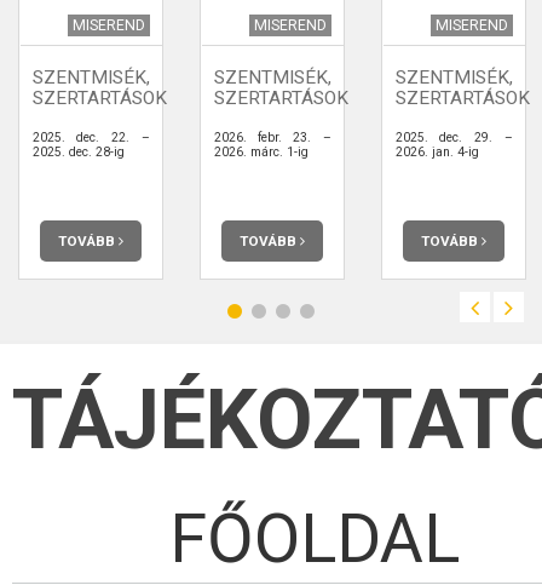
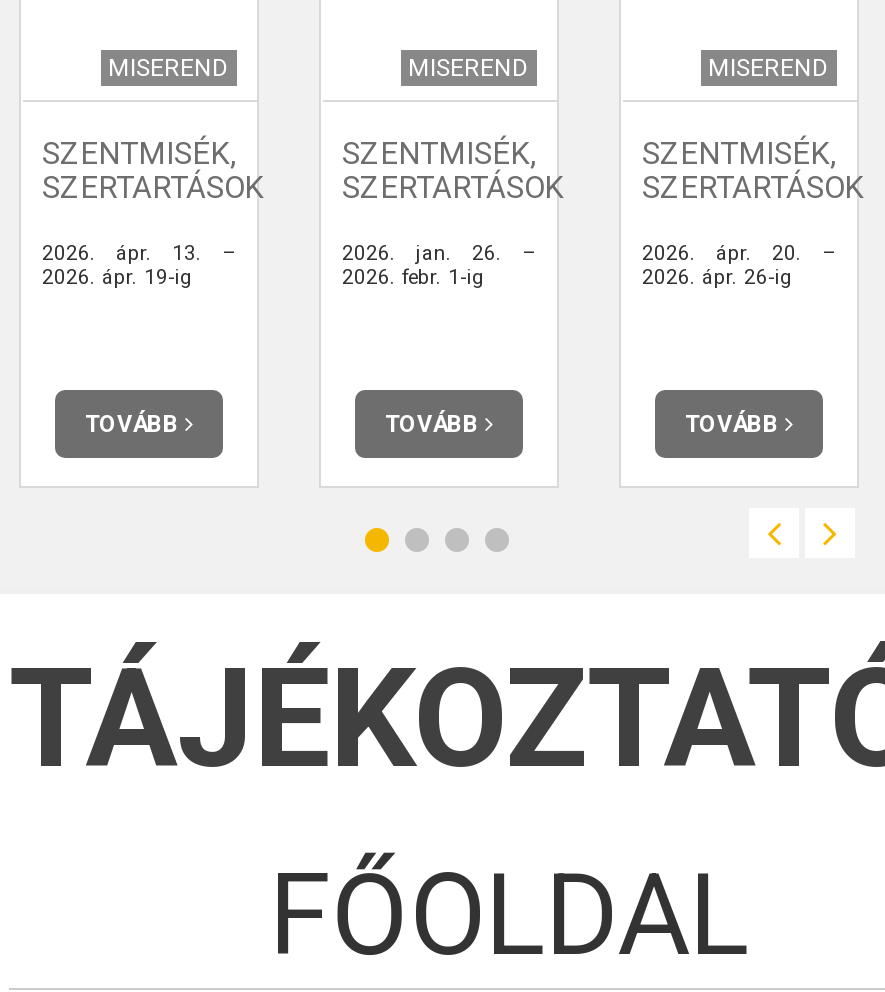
- 2025. dec. 22. –
- 2025. dec. 28-ig
+ 2026. ápr. 13. –
+ 2026. ápr. 19-ig

- 2026. febr. 23. –
- 2026. márc. 1-ig
+ 2026. jan. 26. –
+ 2026. febr. 1-ig

- 2025. dec. 29. –
- 2026. jan. 4-ig
+ 2026. ápr. 20. –
+ 2026. ápr. 26-ig
